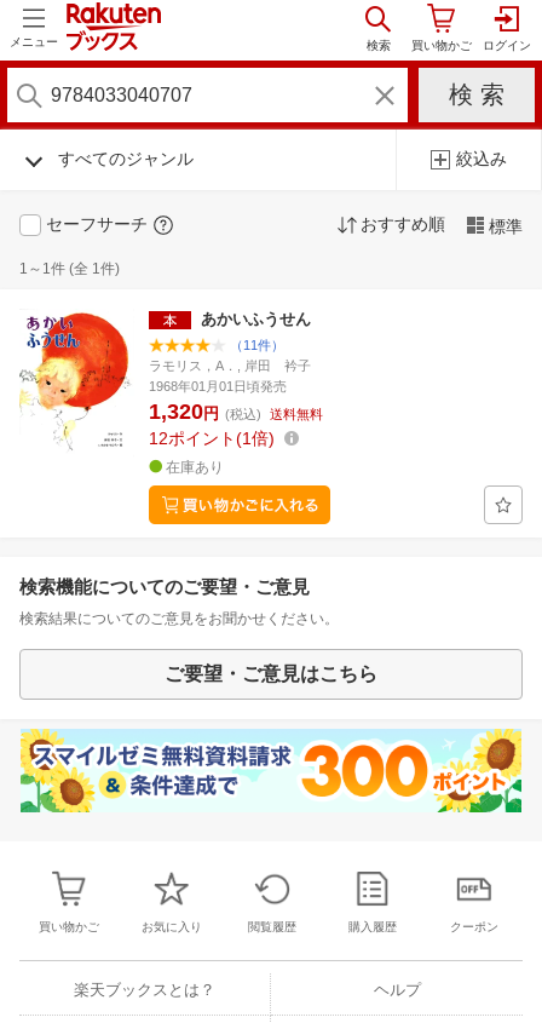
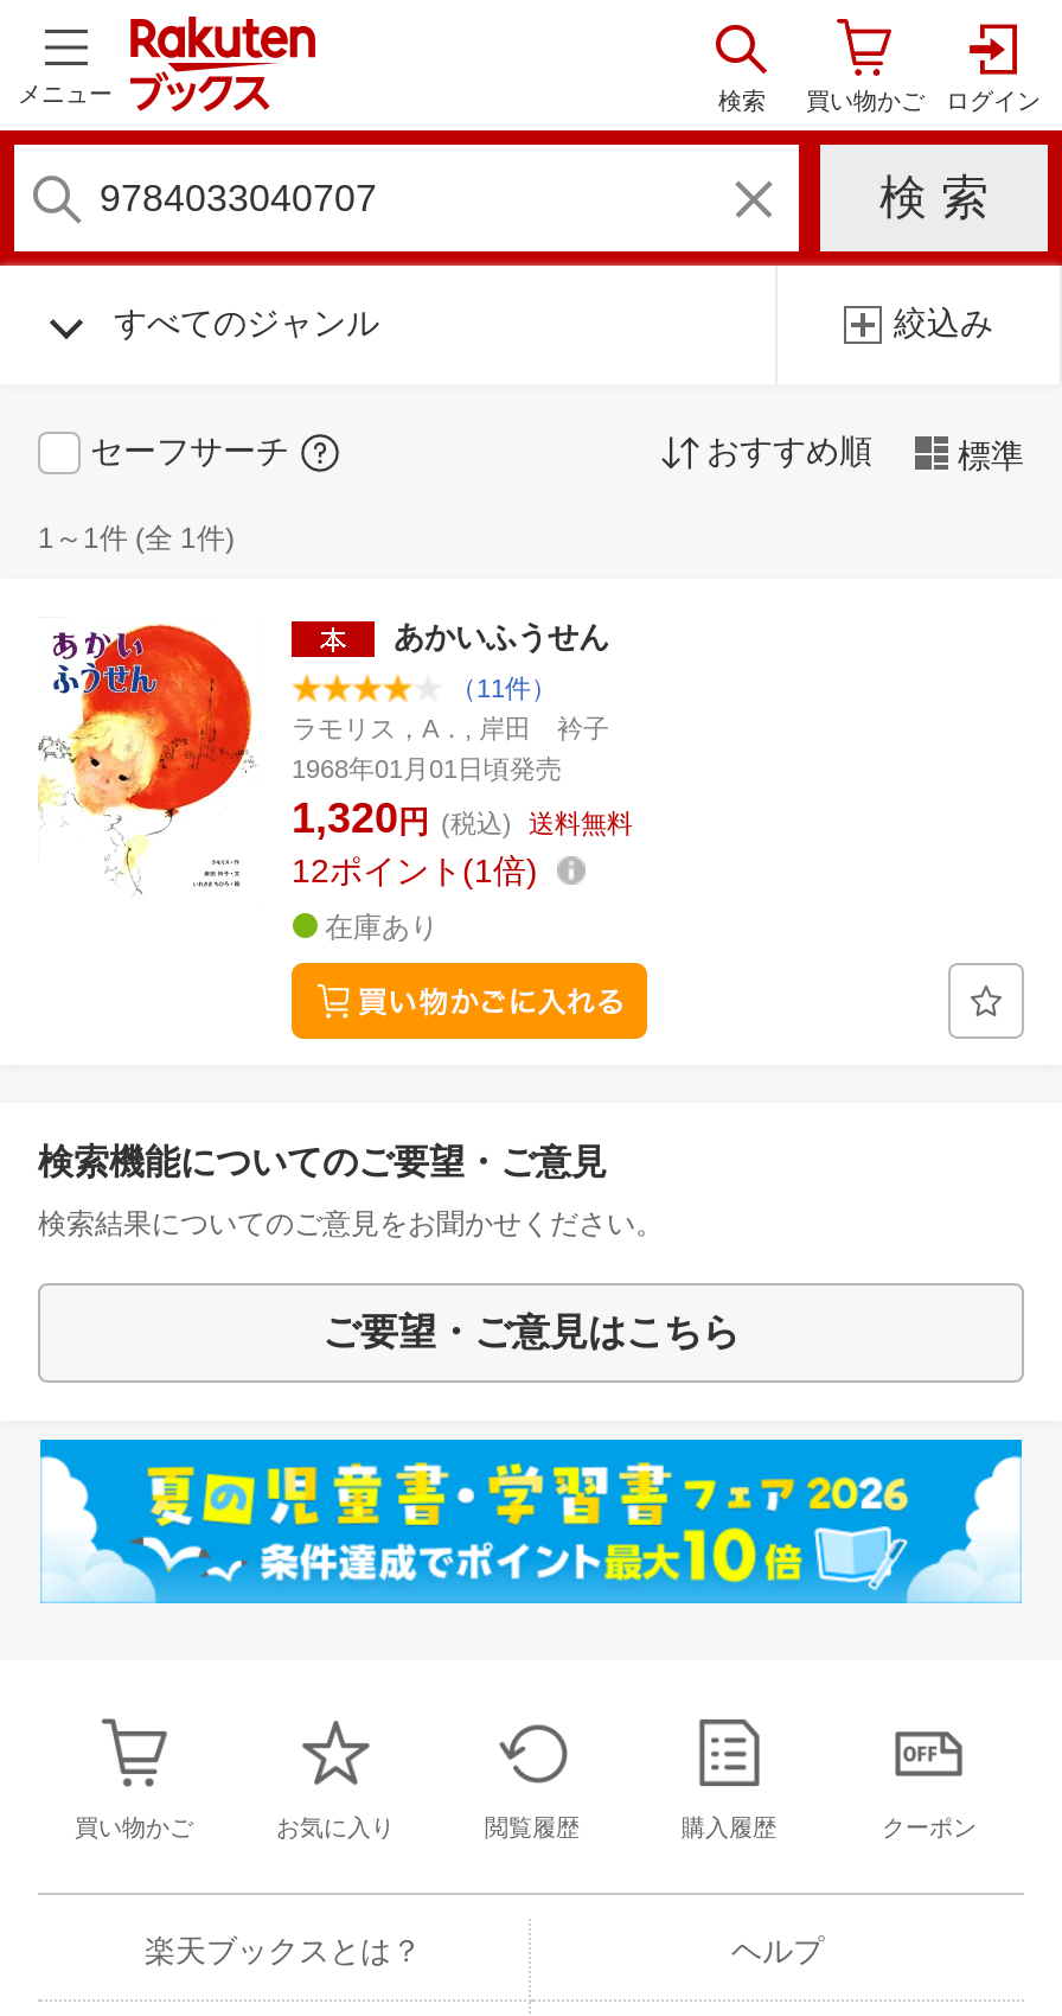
- [image]
+ [image]
